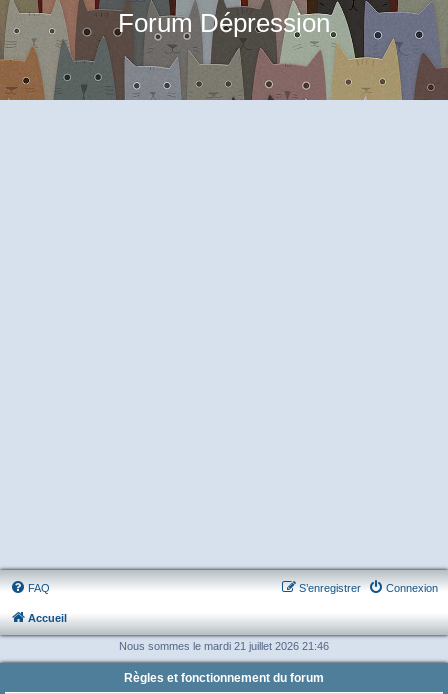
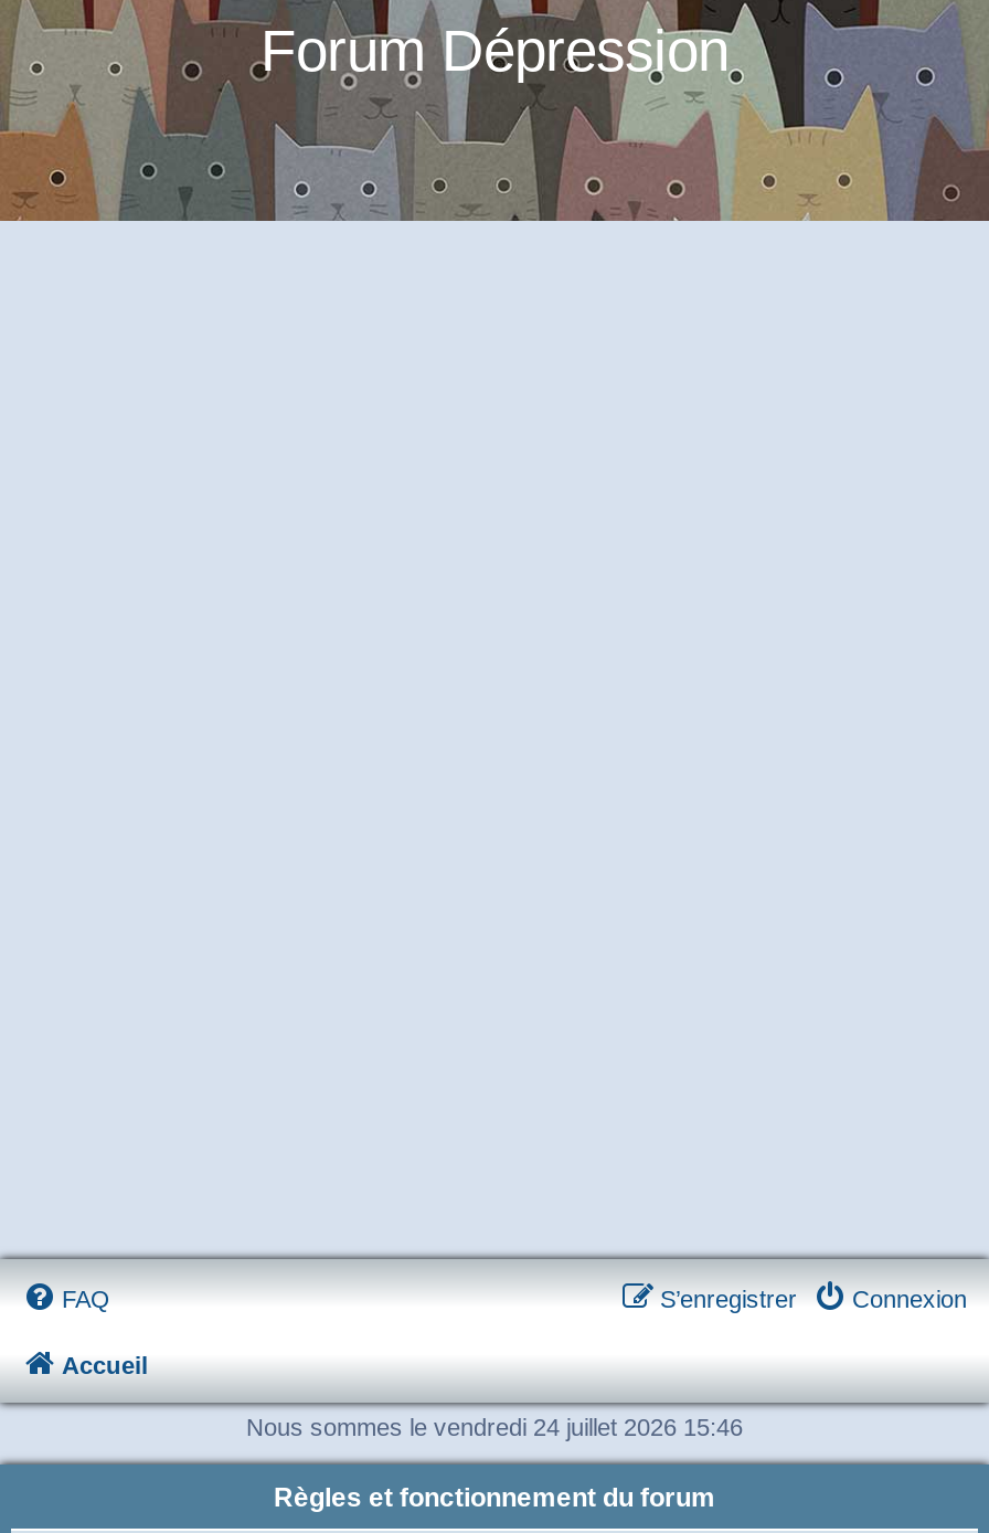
- Nous sommes le mardi 21 juillet 2026 21:46
+ Nous sommes le vendredi 24 juillet 2026 15:46
